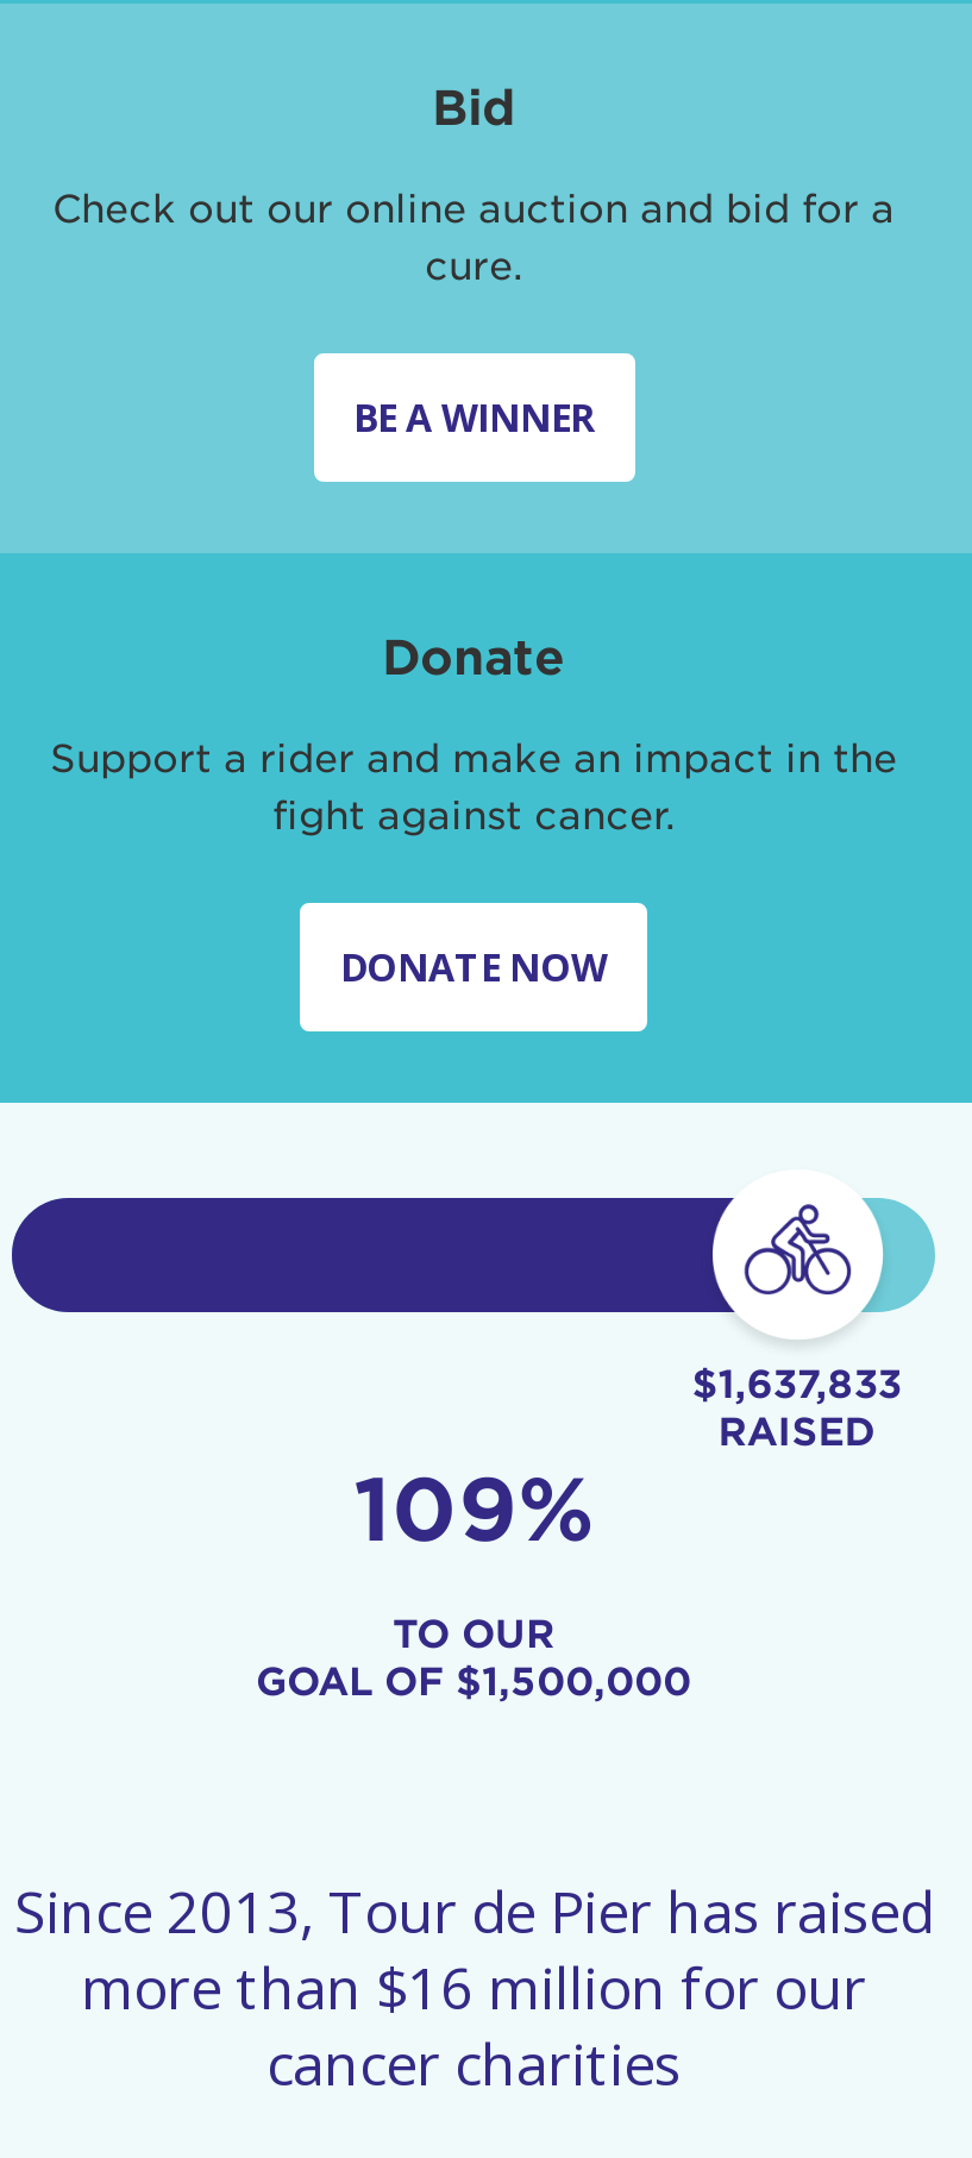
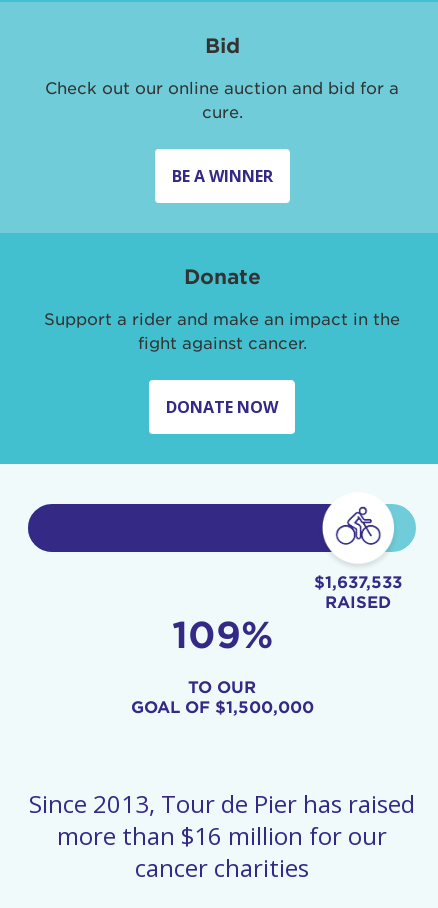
- $1,637,833
+ $1,637,533
